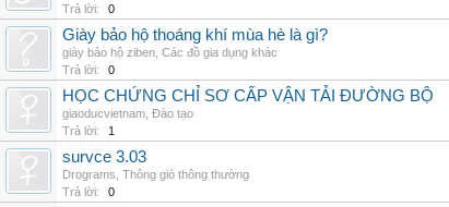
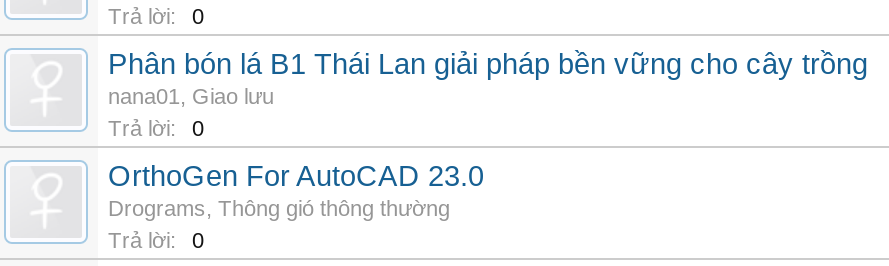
- Giày bảo hộ thoáng khí mùa hè là gì?
- giày bảo hộ ziben, Các đồ gia dụng khác
+ Phân bón lá B1 Thái Lan giải pháp bền vững cho cây trồng
+ nana01, Giao lưu

- HỌC CHỨNG CHỈ SƠ CẤP VẬN TẢI ĐƯỜNG BỘ
- giaoducvietnam, Đào tạo
- Trả lời:
- 1
- survce 3.03
+ OrthoGen For AutoCAD 23.0
